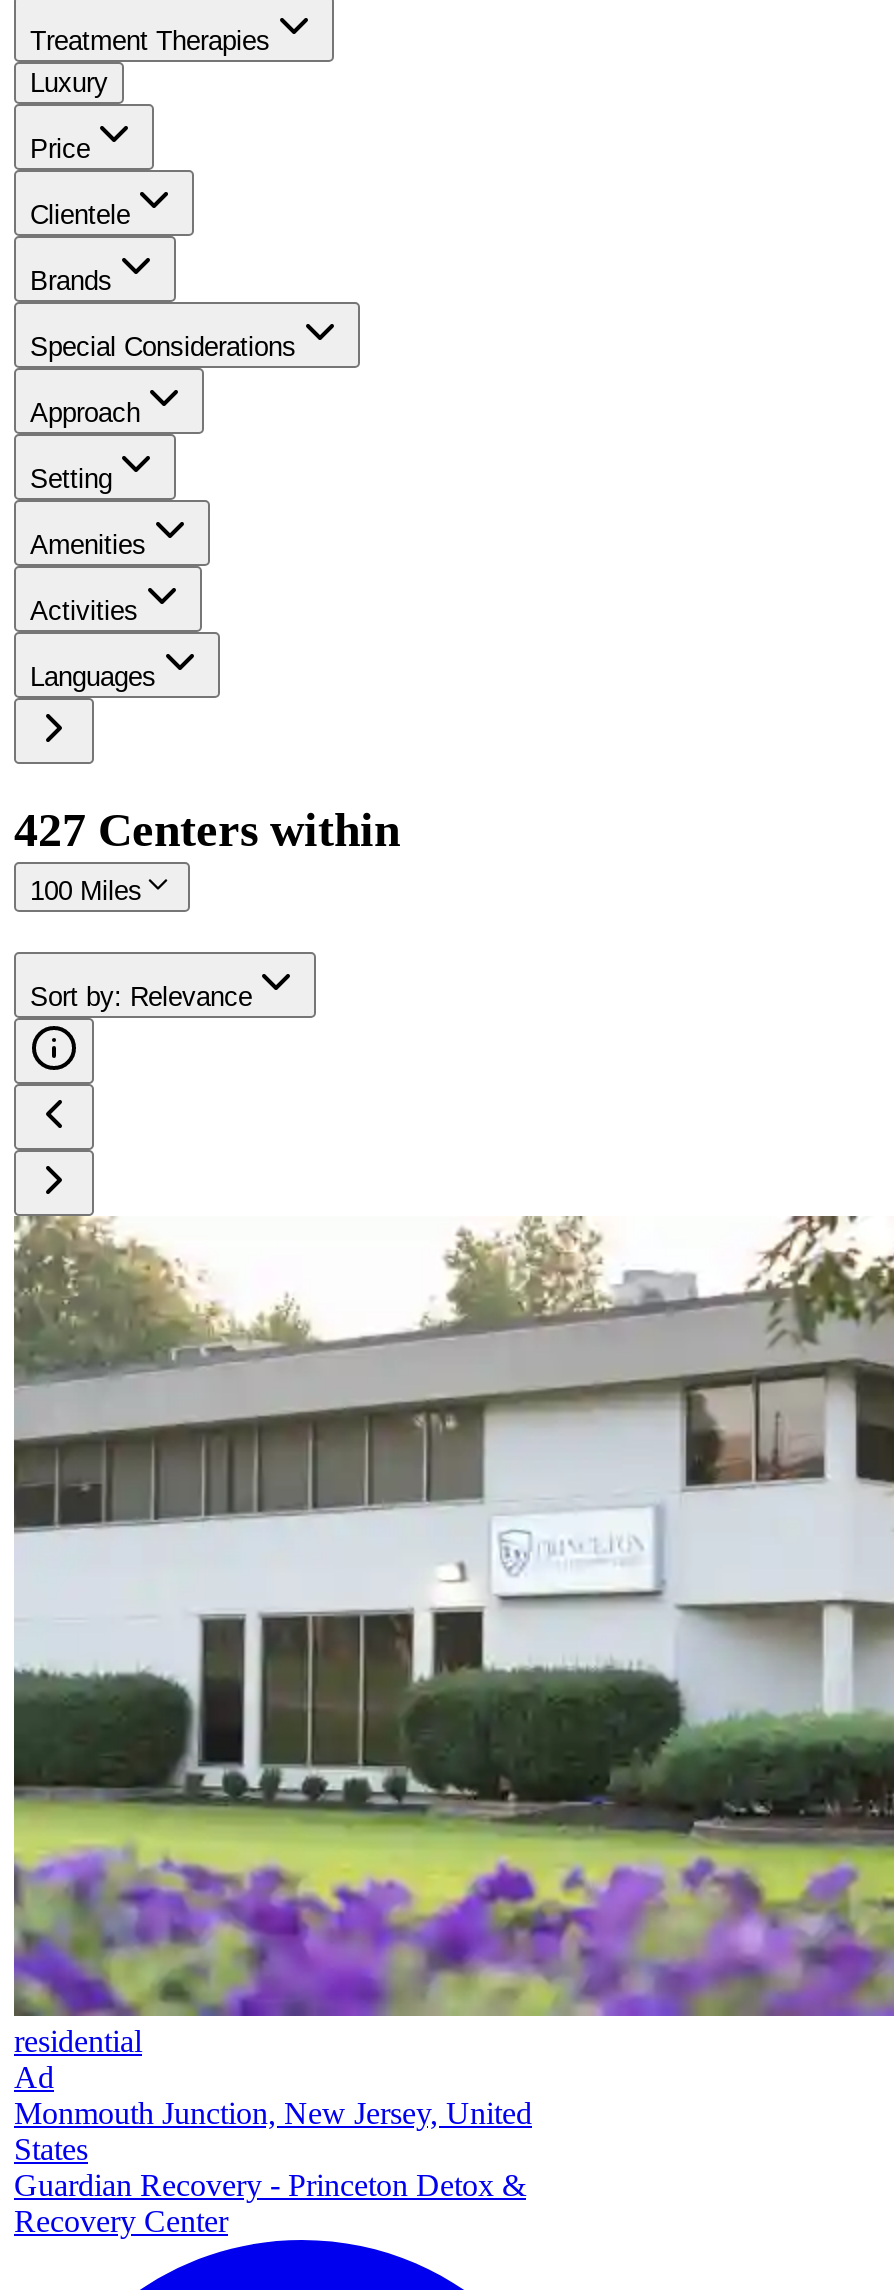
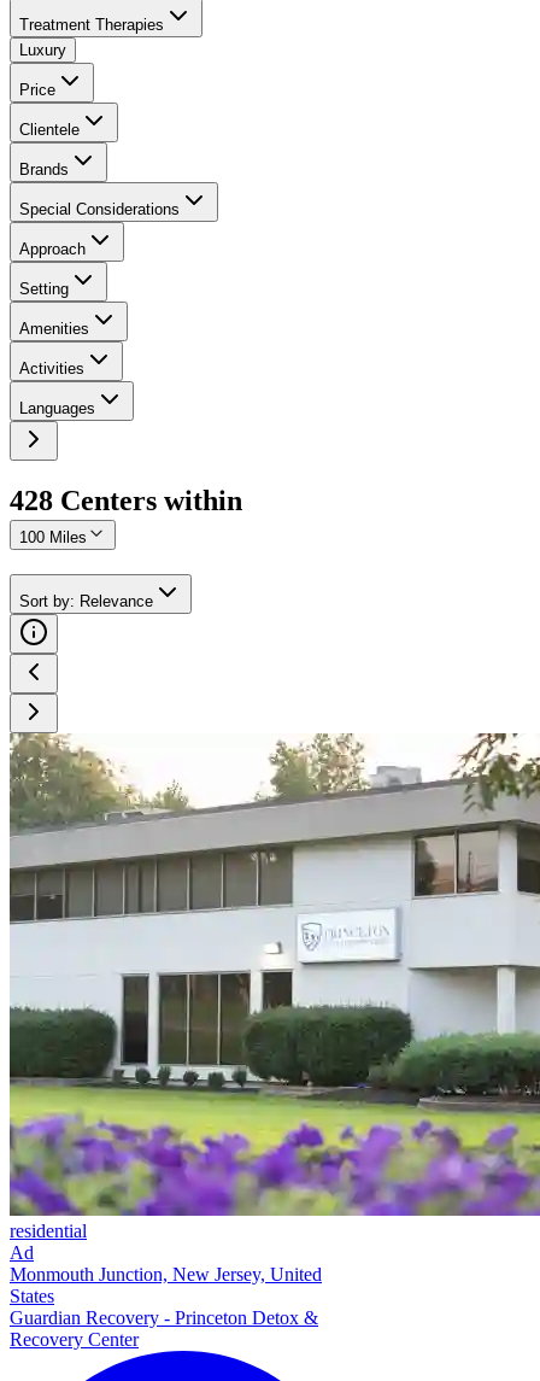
- 427 Centers within
+ 428 Centers within
